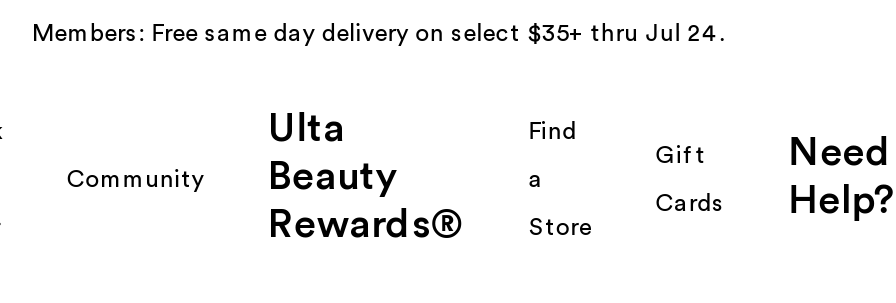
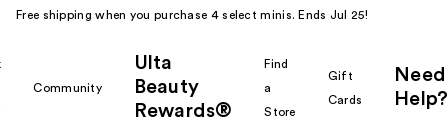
- Members: Free same day delivery on select $35+ thru Jul 24.
+ Free shipping when you purchase 4 select minis. Ends Jul 25!
